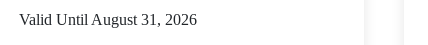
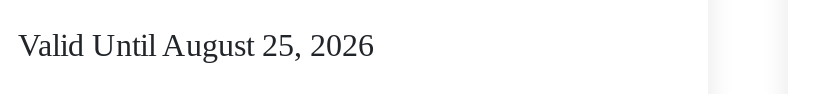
- Valid Until August 31, 2026
+ Valid Until August 25, 2026
